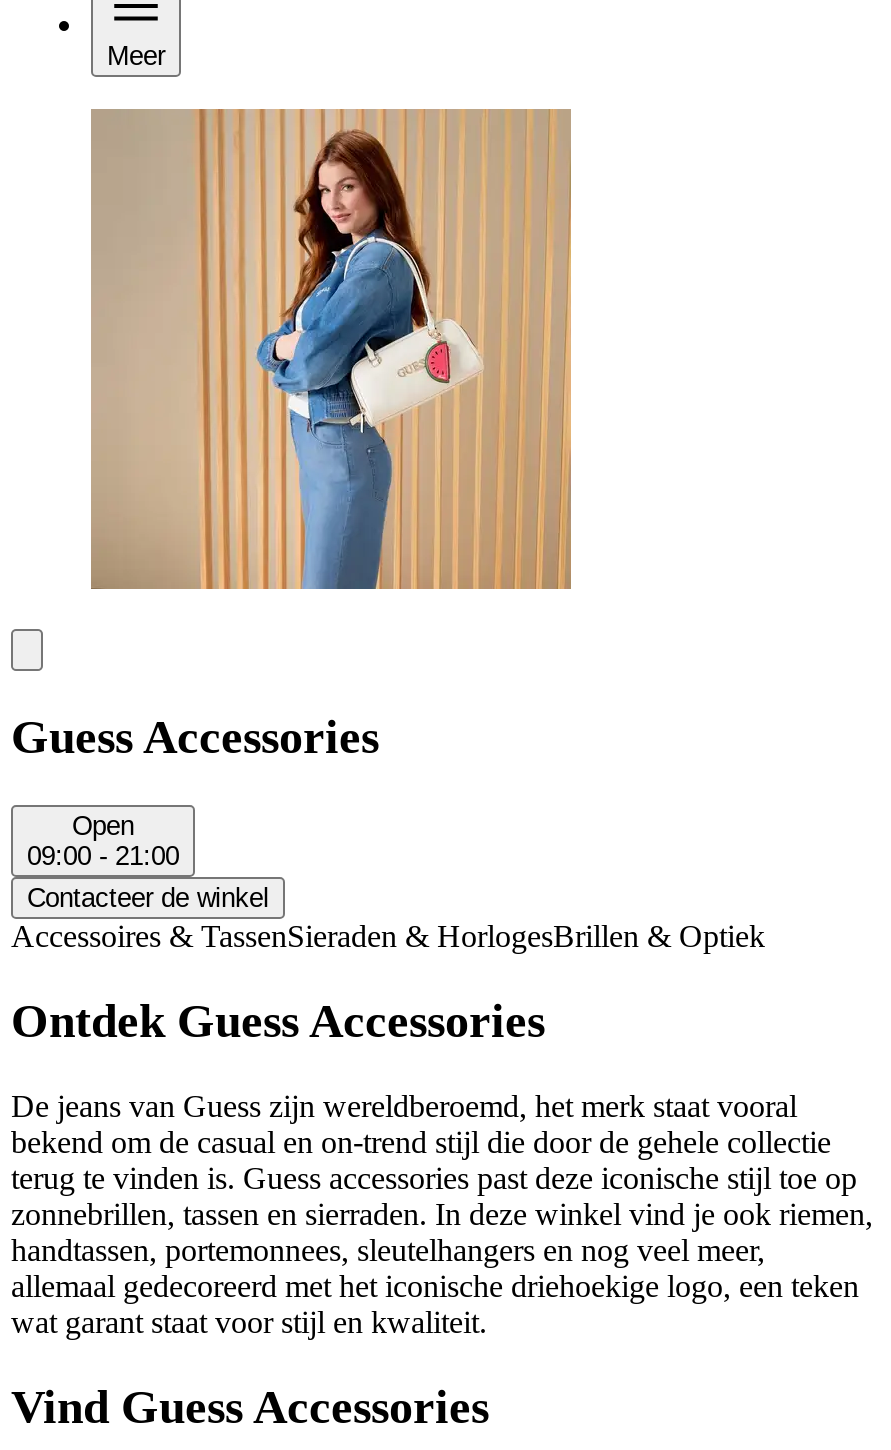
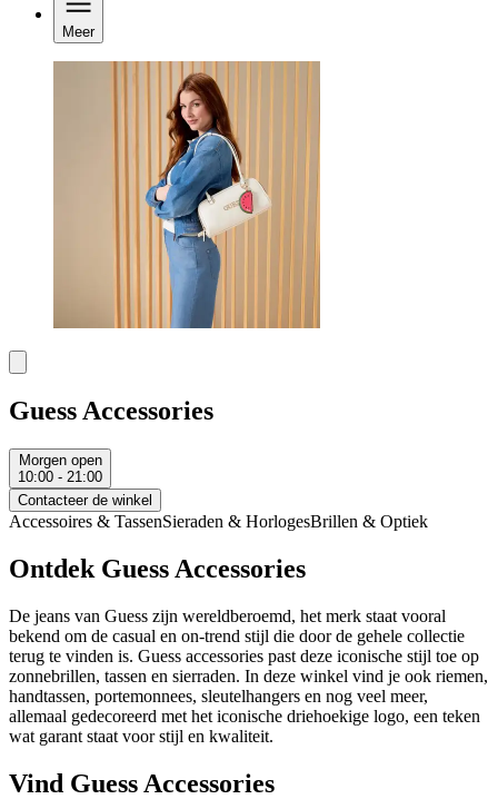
- Open
- 09:00 - 21:00
+ Morgen open
+ 10:00 - 21:00
